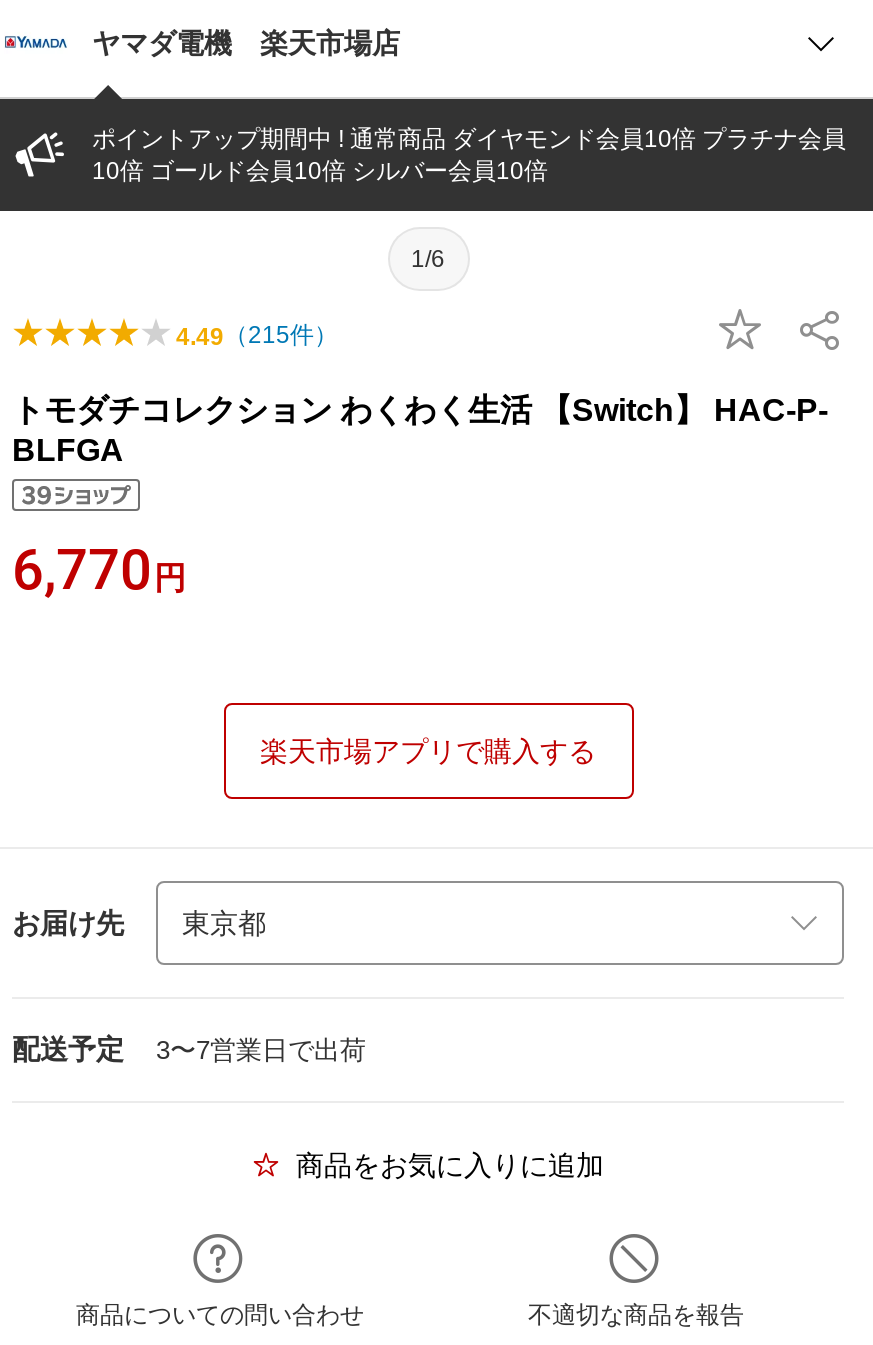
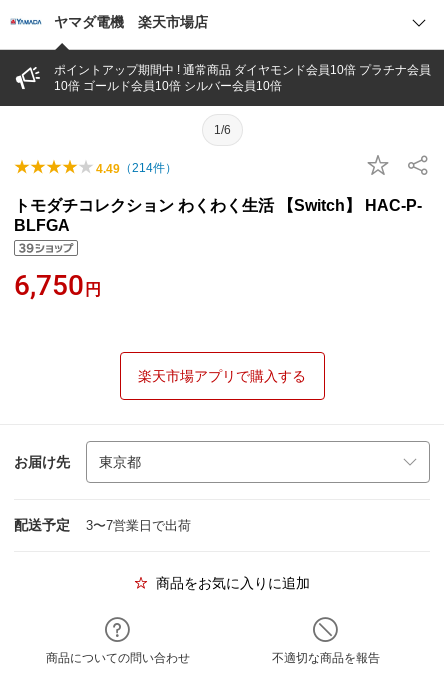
- 4.49（215件）
+ 4.49（214件）

- 6,770円
+ 6,750円
